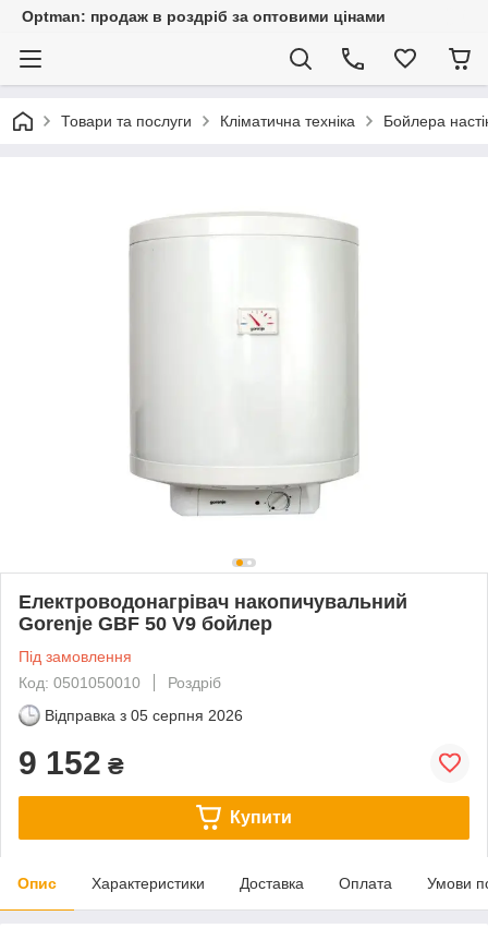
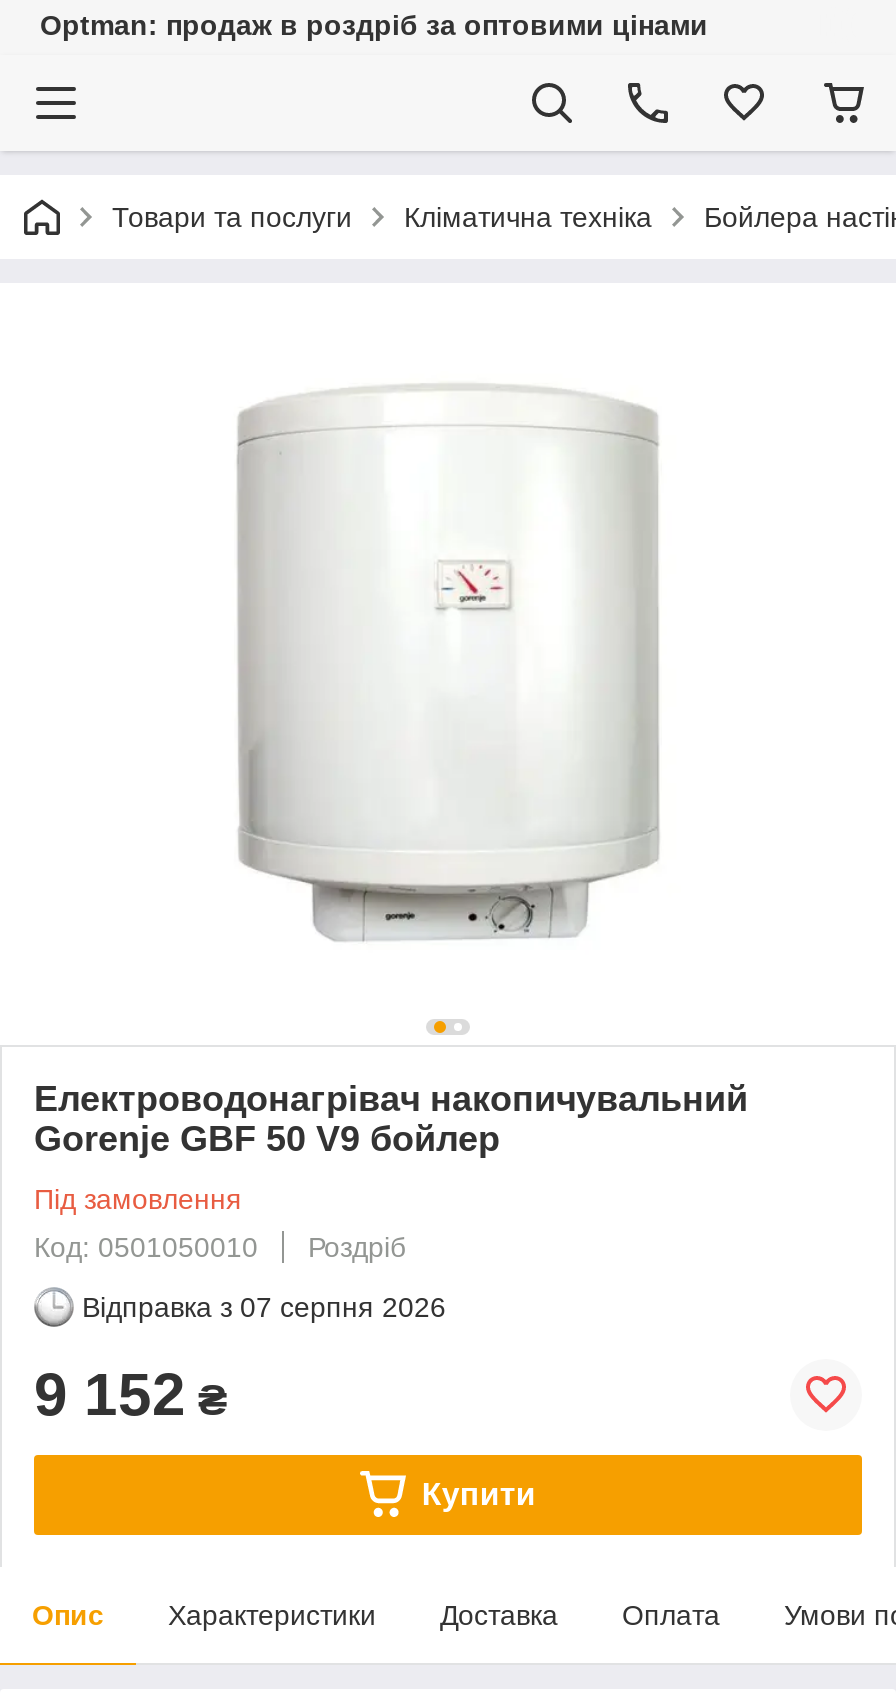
- Відправка з 05 серпня 2026
+ Відправка з 07 серпня 2026
